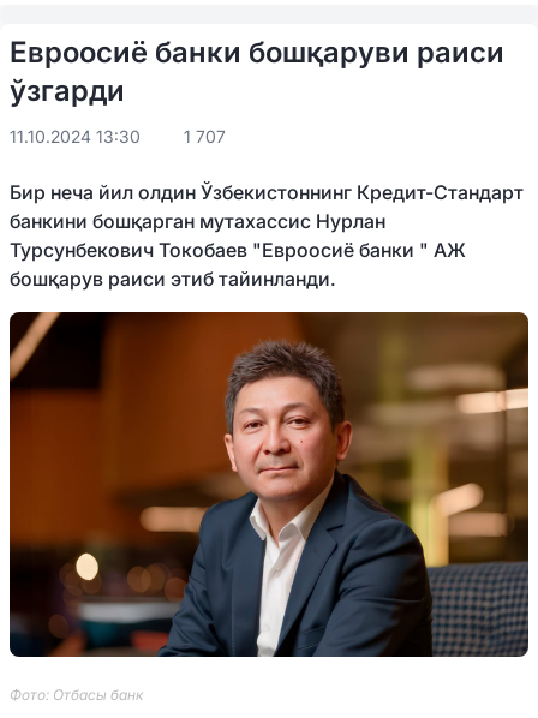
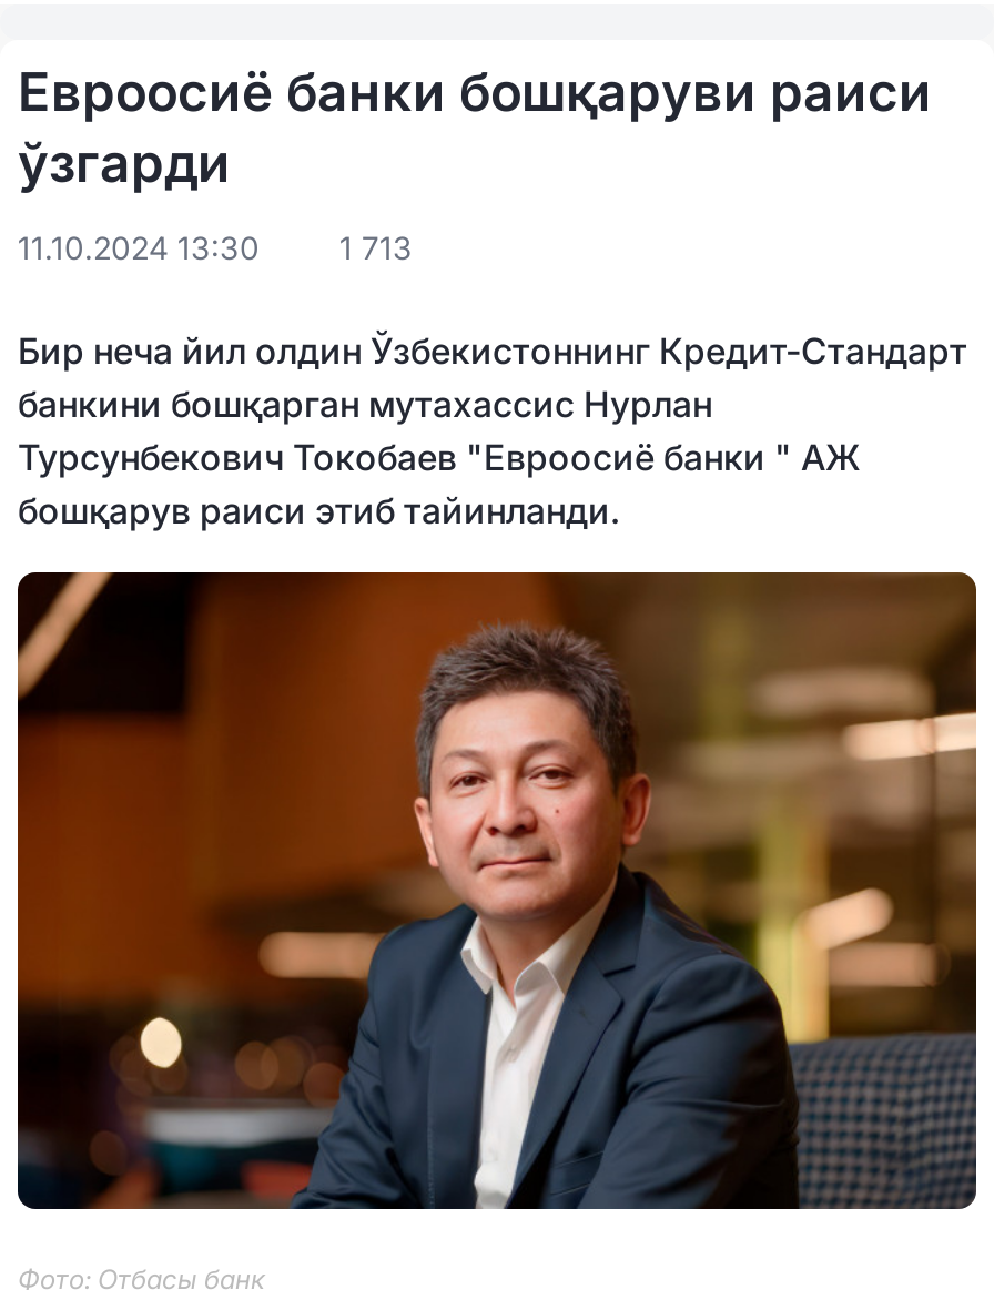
- 1 707
+ 1 713
